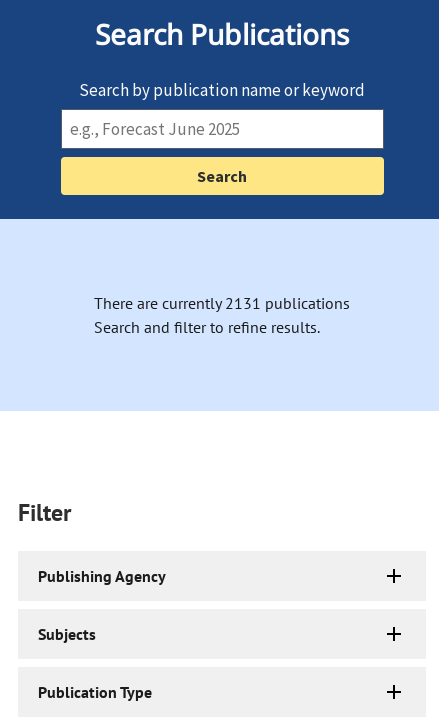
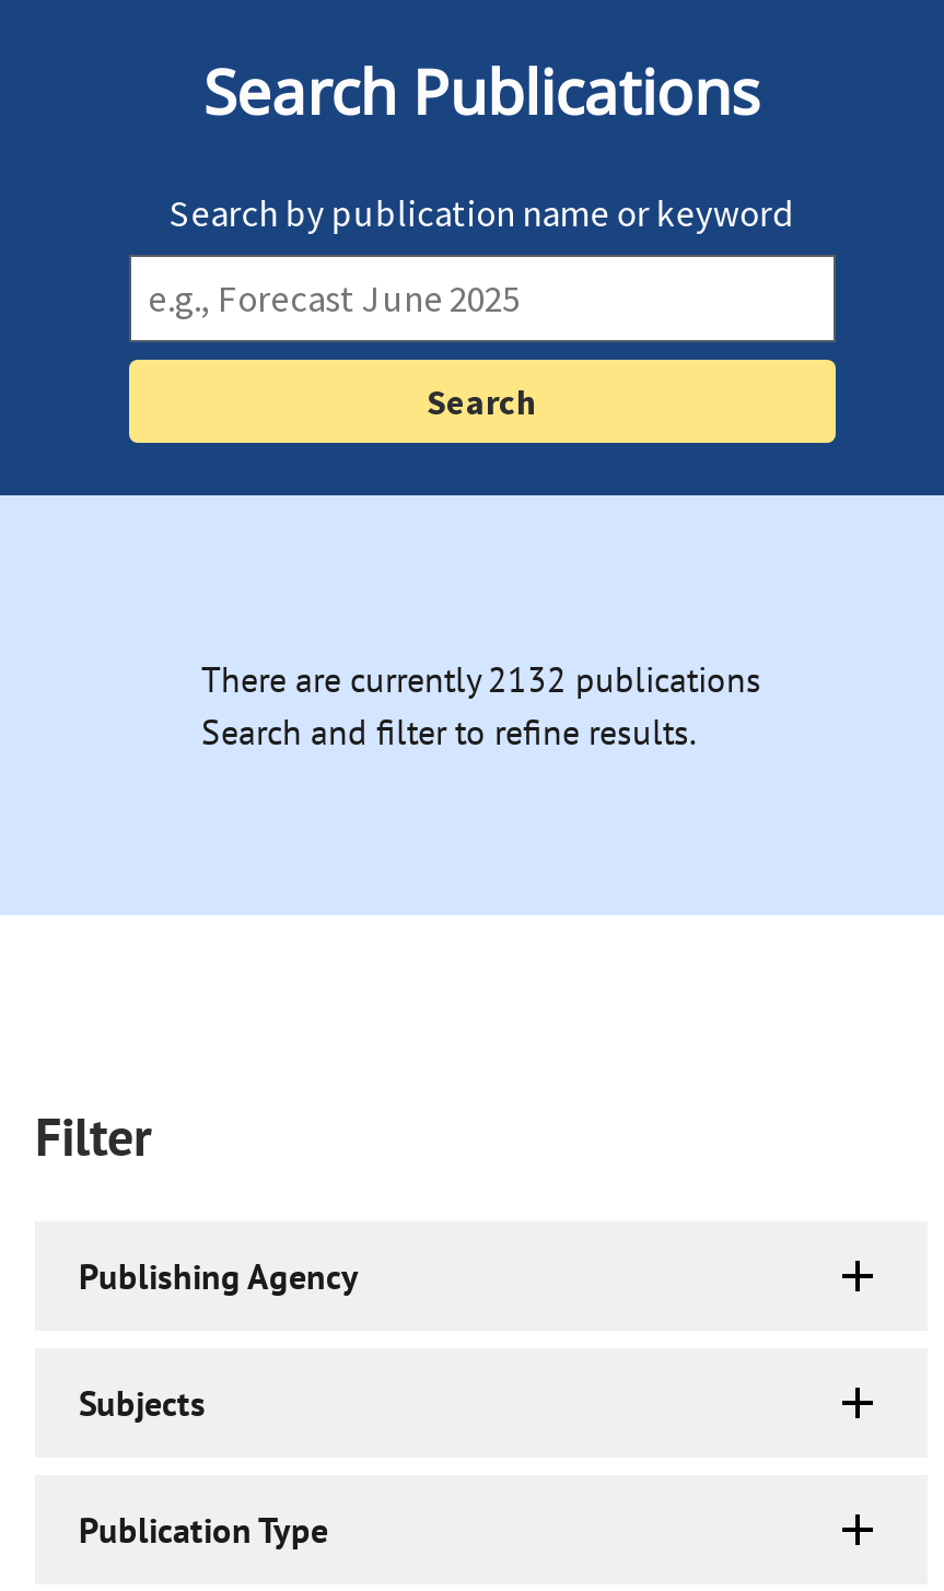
- There are currently 2131 publications
+ There are currently 2132 publications
